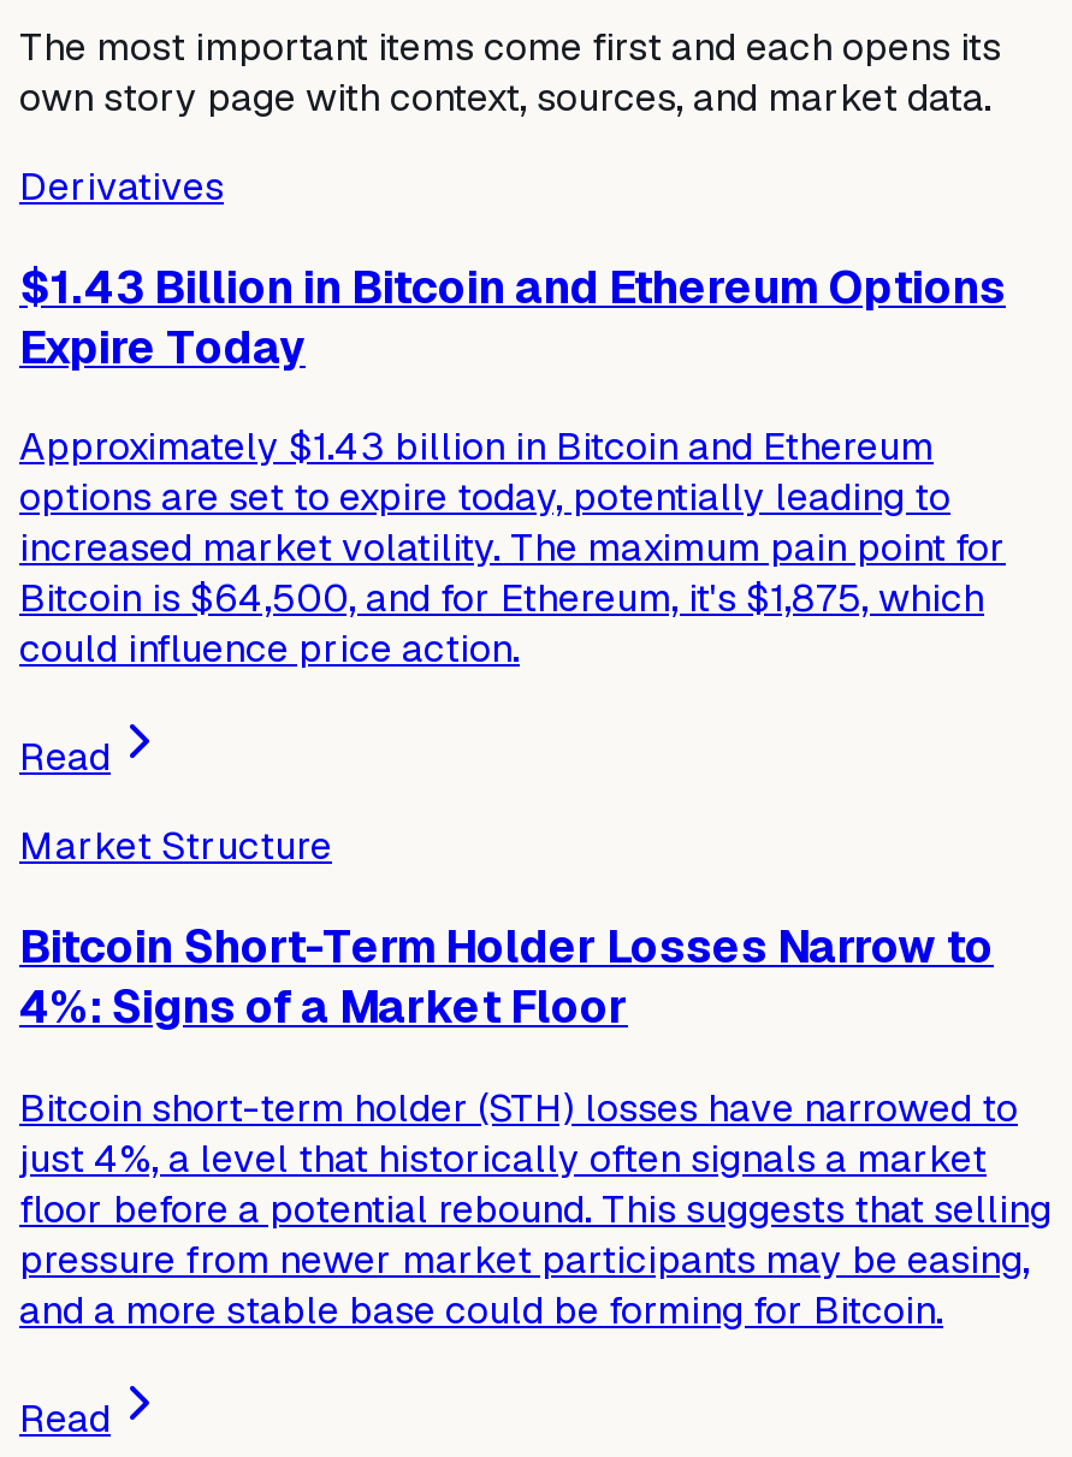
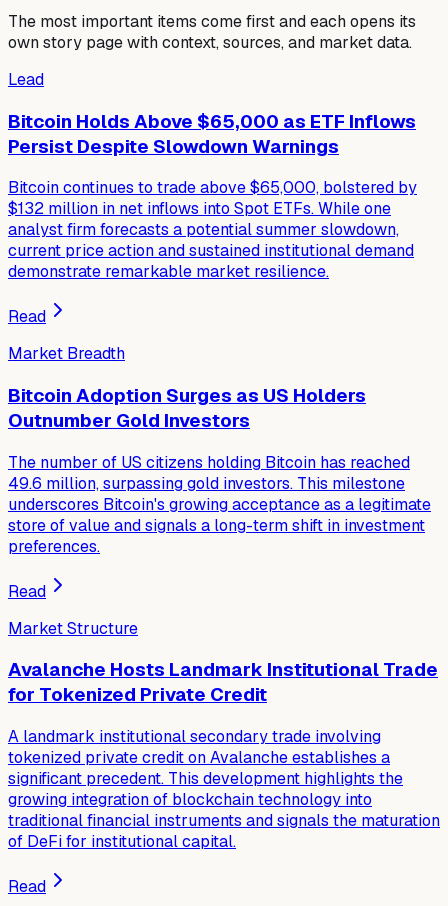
- Derivatives
- $1.43 Billion in Bitcoin and Ethereum Options
- Expire Today
- Approximately $1.43 billion in Bitcoin and Ethereum
- options are set to expire today, potentially leading to
- increased market volatility. The maximum pain point for
- Bitcoin is $64,500, and for Ethereum, it's $1,875, which
- could influence price action.
+ Lead
+ Bitcoin Holds Above $65,000 as ETF Inflows
+ Persist Despite Slowdown Warnings
+ Bitcoin continues to trade above $65,000, bolstered by
+ $132 million in net inflows into Spot ETFs. While one
+ analyst firm forecasts a potential summer slowdown,
+ current price action and sustained institutional demand
+ demonstrate remarkable market resilience.
+ Read
+ Market Breadth
+ Bitcoin Adoption Surges as US Holders
+ Outnumber Gold Investors
+ The number of US citizens holding Bitcoin has reached
+ 49.6 million, surpassing gold investors. This milestone
+ underscores Bitcoin's growing acceptance as a legitimate
+ store of value and signals a long-term shift in investment
+ preferences.

- Bitcoin Short-Term Holder Losses Narrow to
- 4%: Signs of a Market Floor
+ Avalanche Hosts Landmark Institutional Trade
+ for Tokenized Private Credit

- Bitcoin short-term holder (STH) losses have narrowed to
- just 4%, a level that historically often signals a market
- floor before a potential rebound. This suggests that selling
- pressure from newer market participants may be easing,
- and a more stable base could be forming for Bitcoin.
+ A landmark institutional secondary trade involving
+ tokenized private credit on Avalanche establishes a
+ significant precedent. This development highlights the
+ growing integration of blockchain technology into
+ traditional financial instruments and signals the maturation
+ of DeFi for institutional capital.
